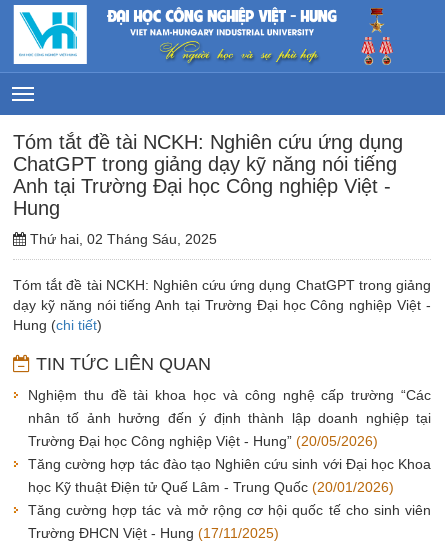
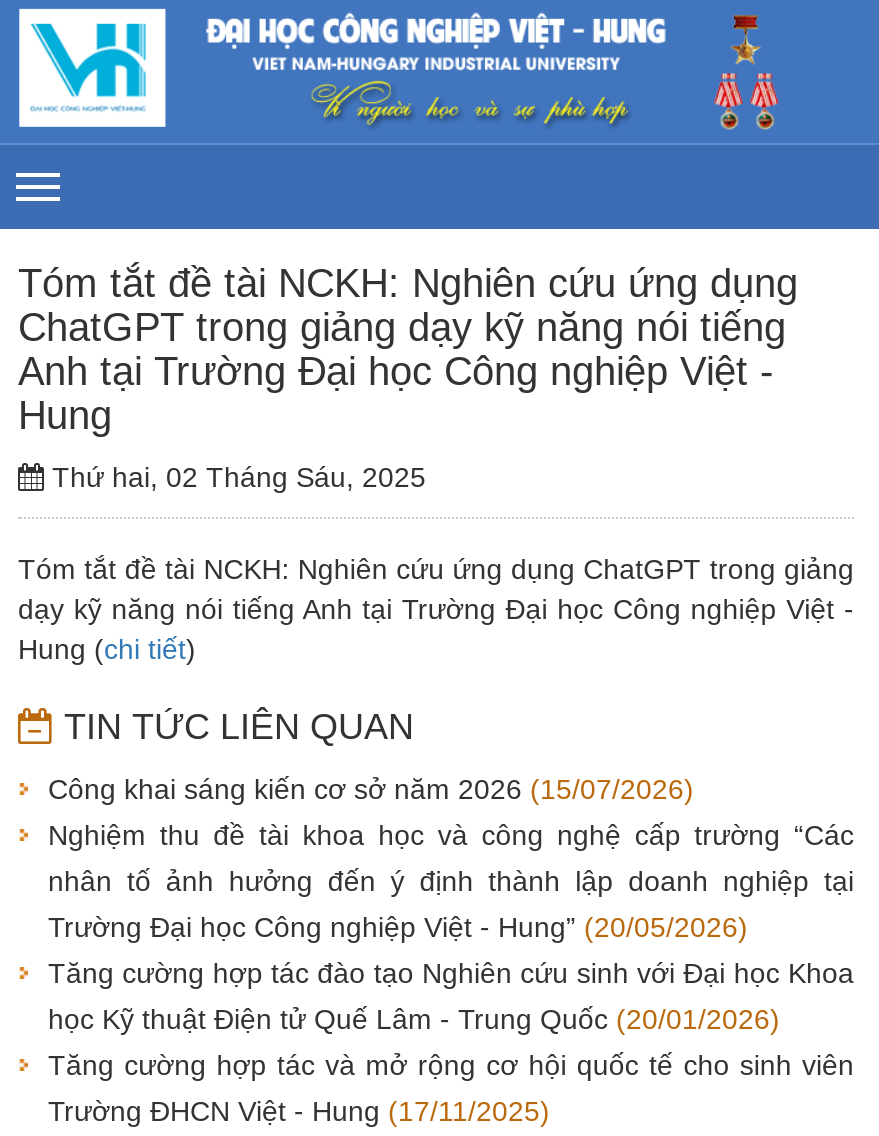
+ Công khai sáng kiến cơ sở năm 2026 (15/07/2026)
